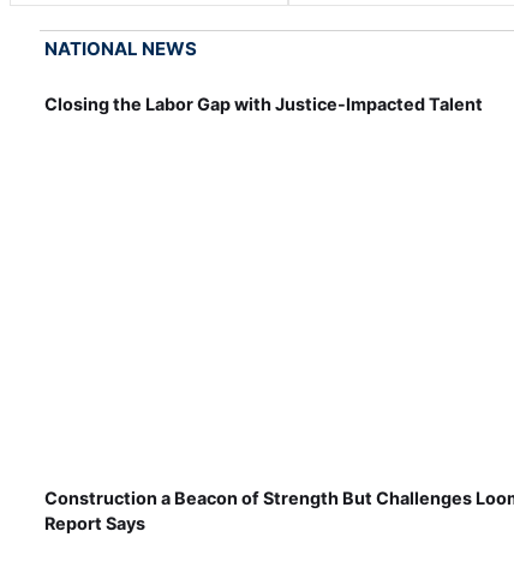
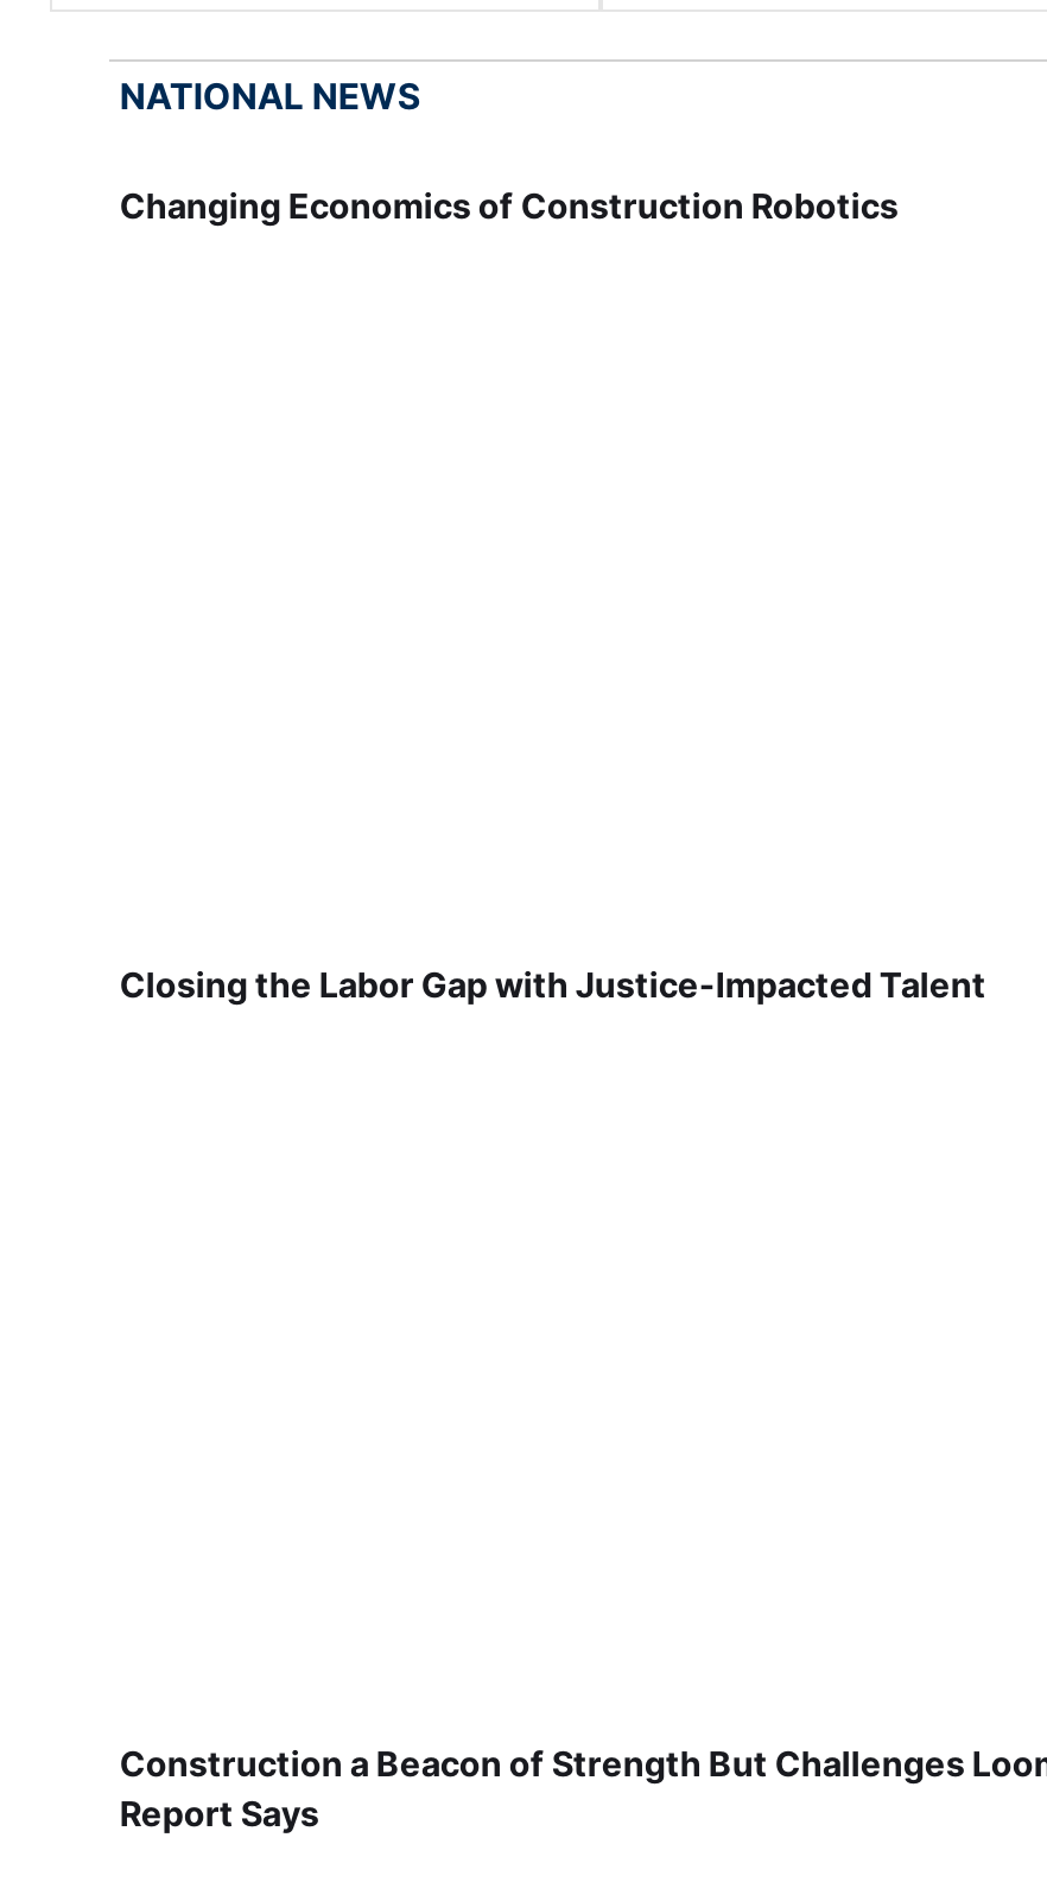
+ Changing Economics of Construction Robotics
